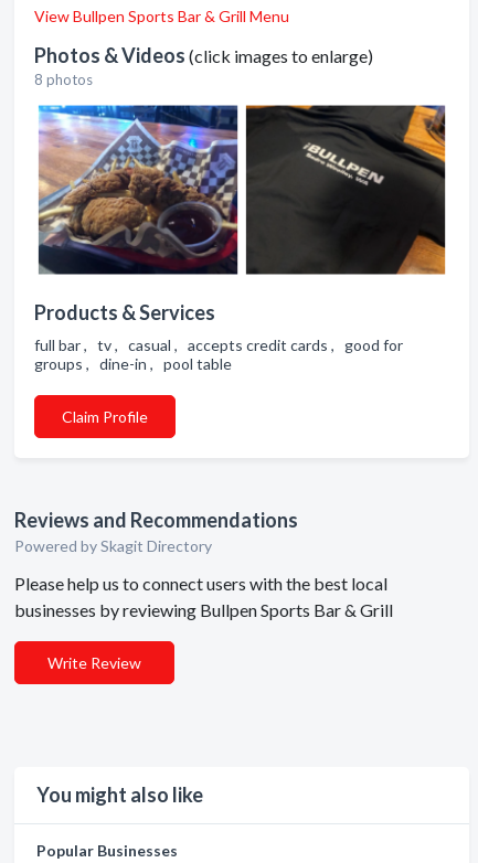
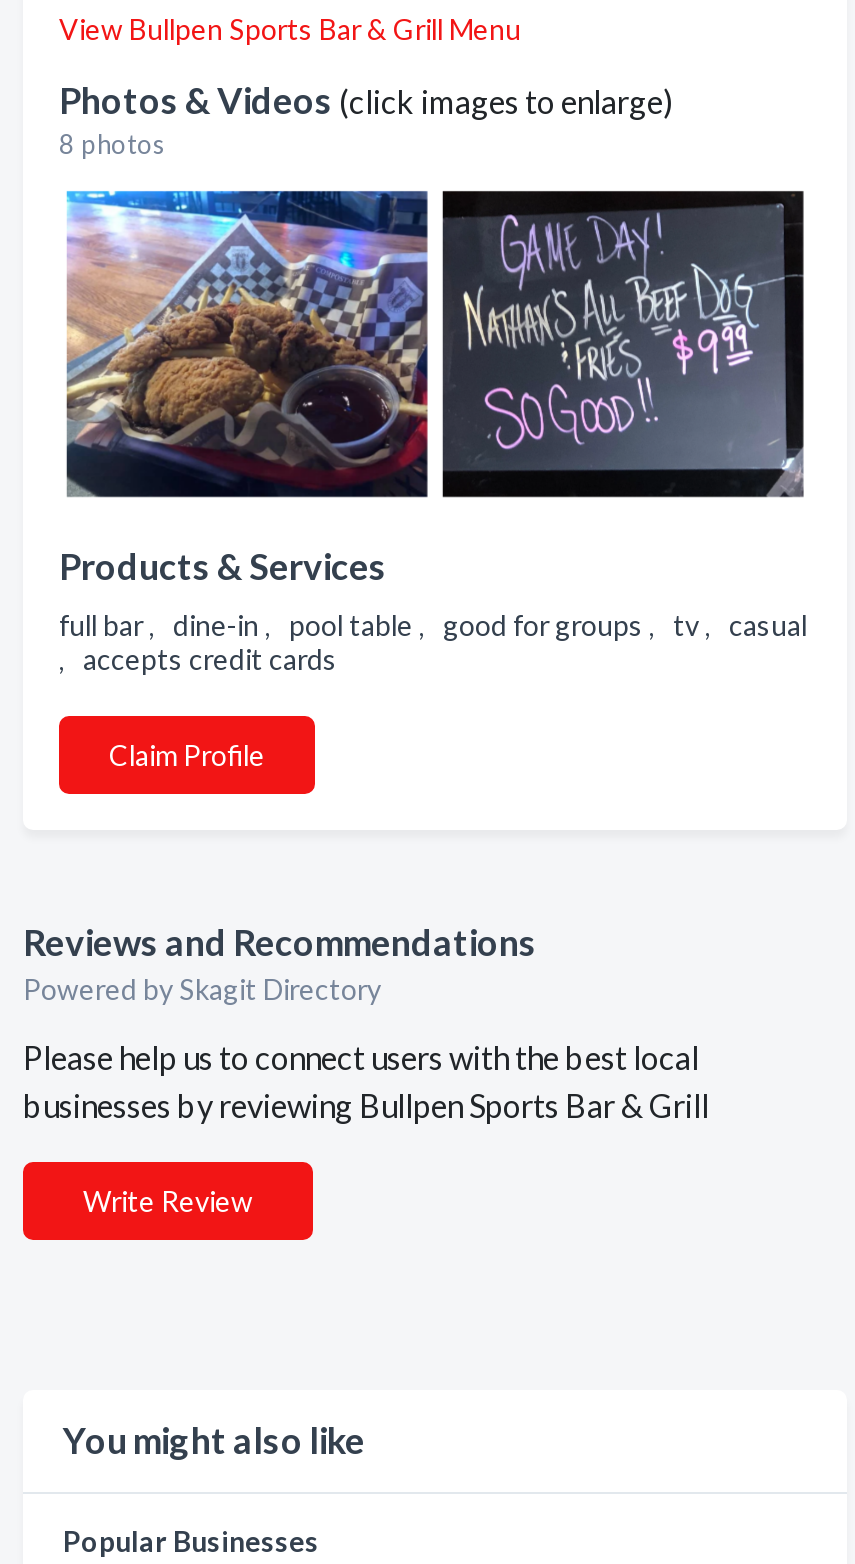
- [image]
+ [image]

- full bar , tv , casual , accepts credit cards , good for
- groups , dine-in , pool table
+ full bar , dine-in , pool table , good for groups , tv , casual
+ , accepts credit cards
